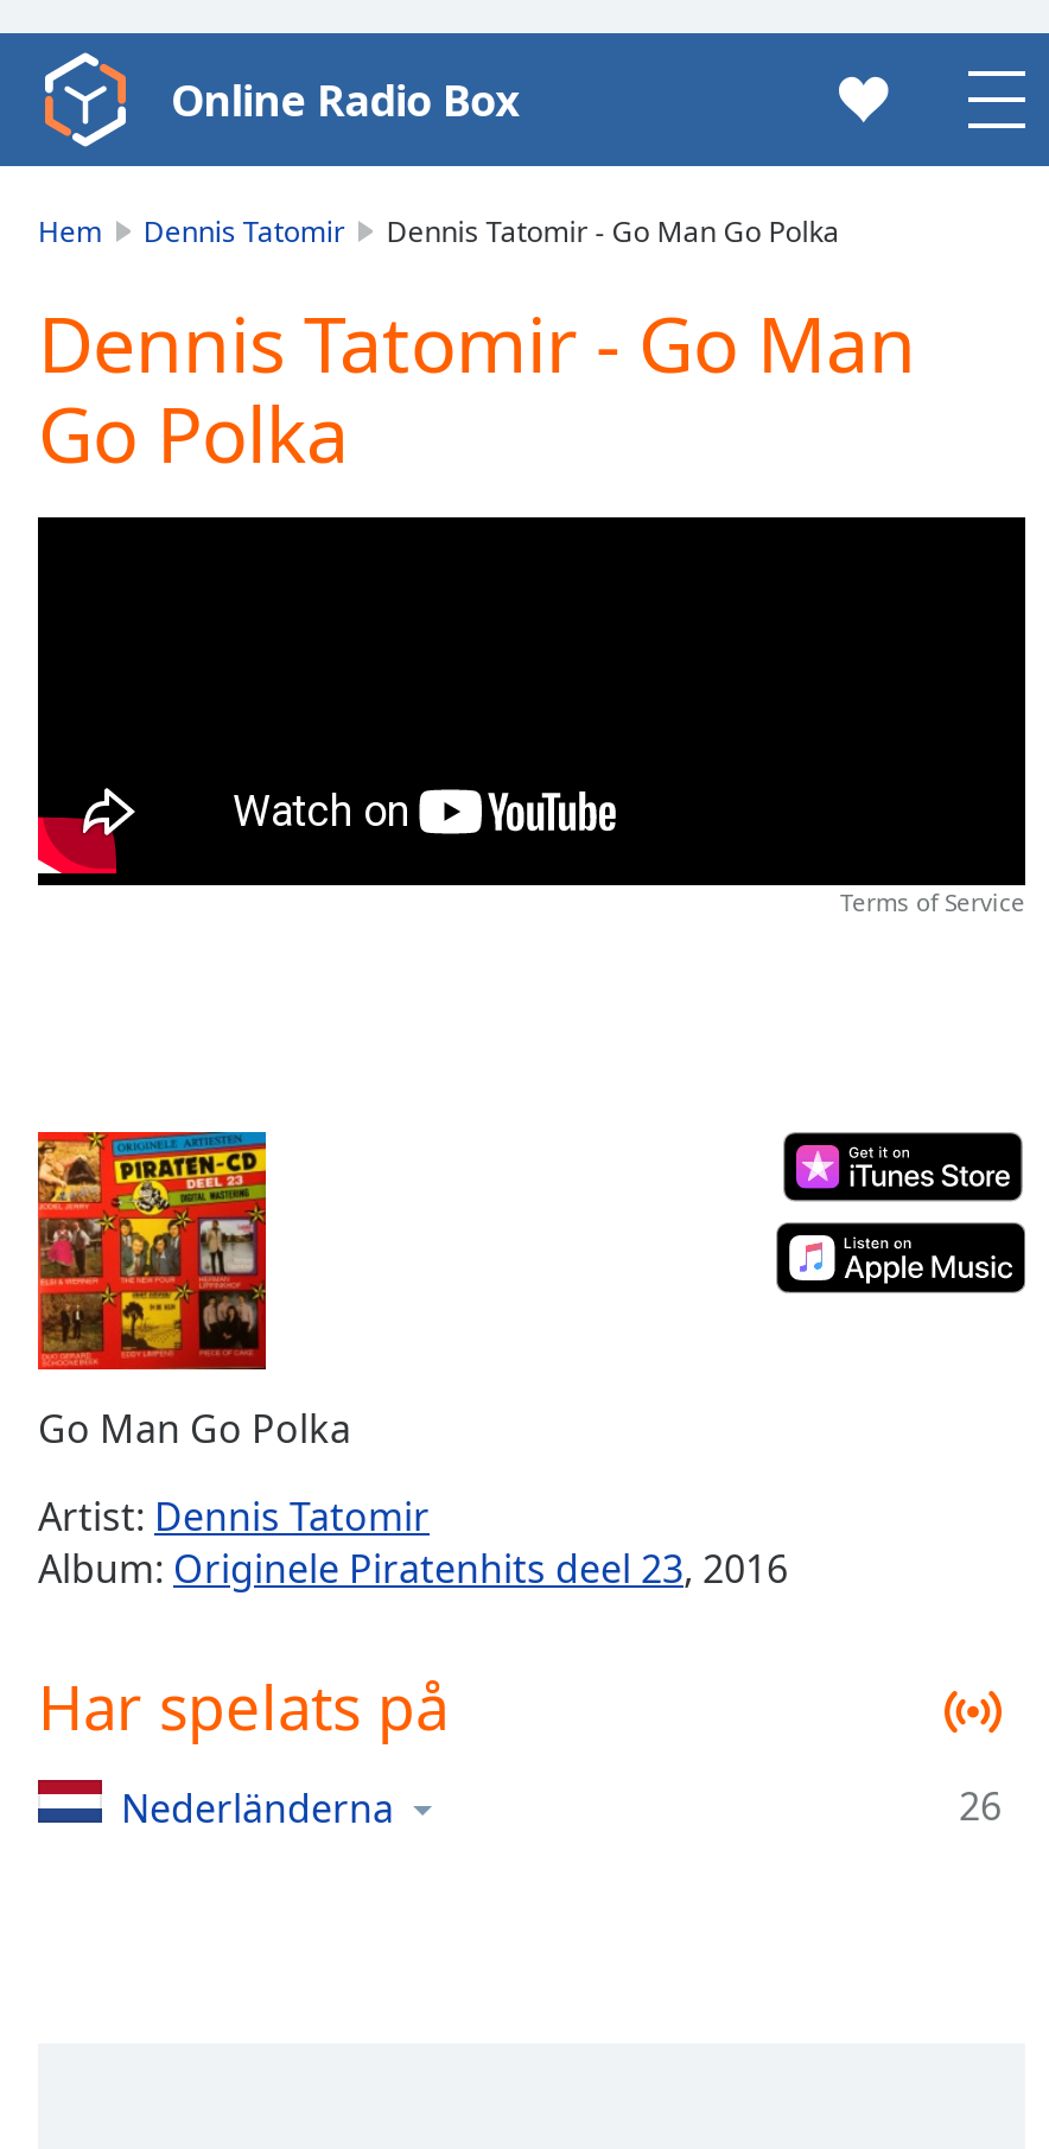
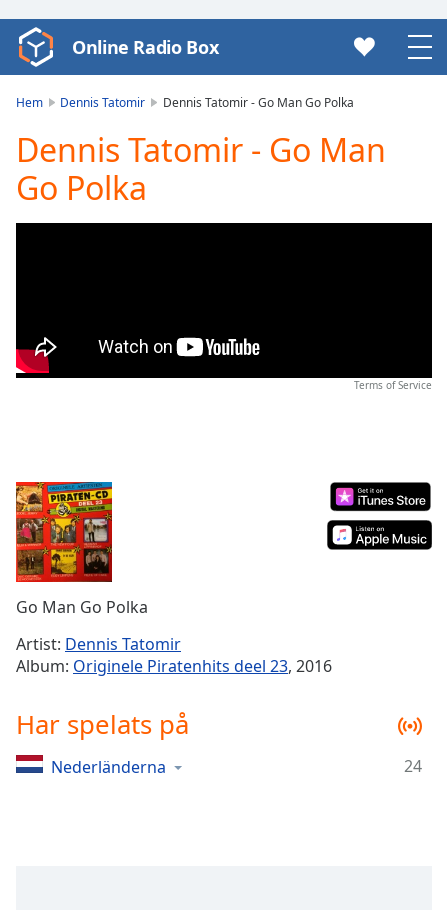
- 26
+ 24
